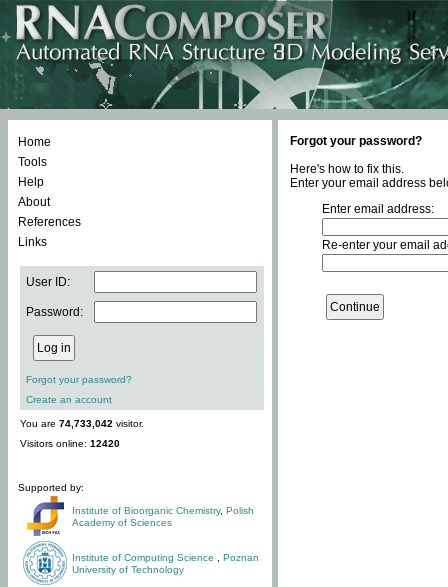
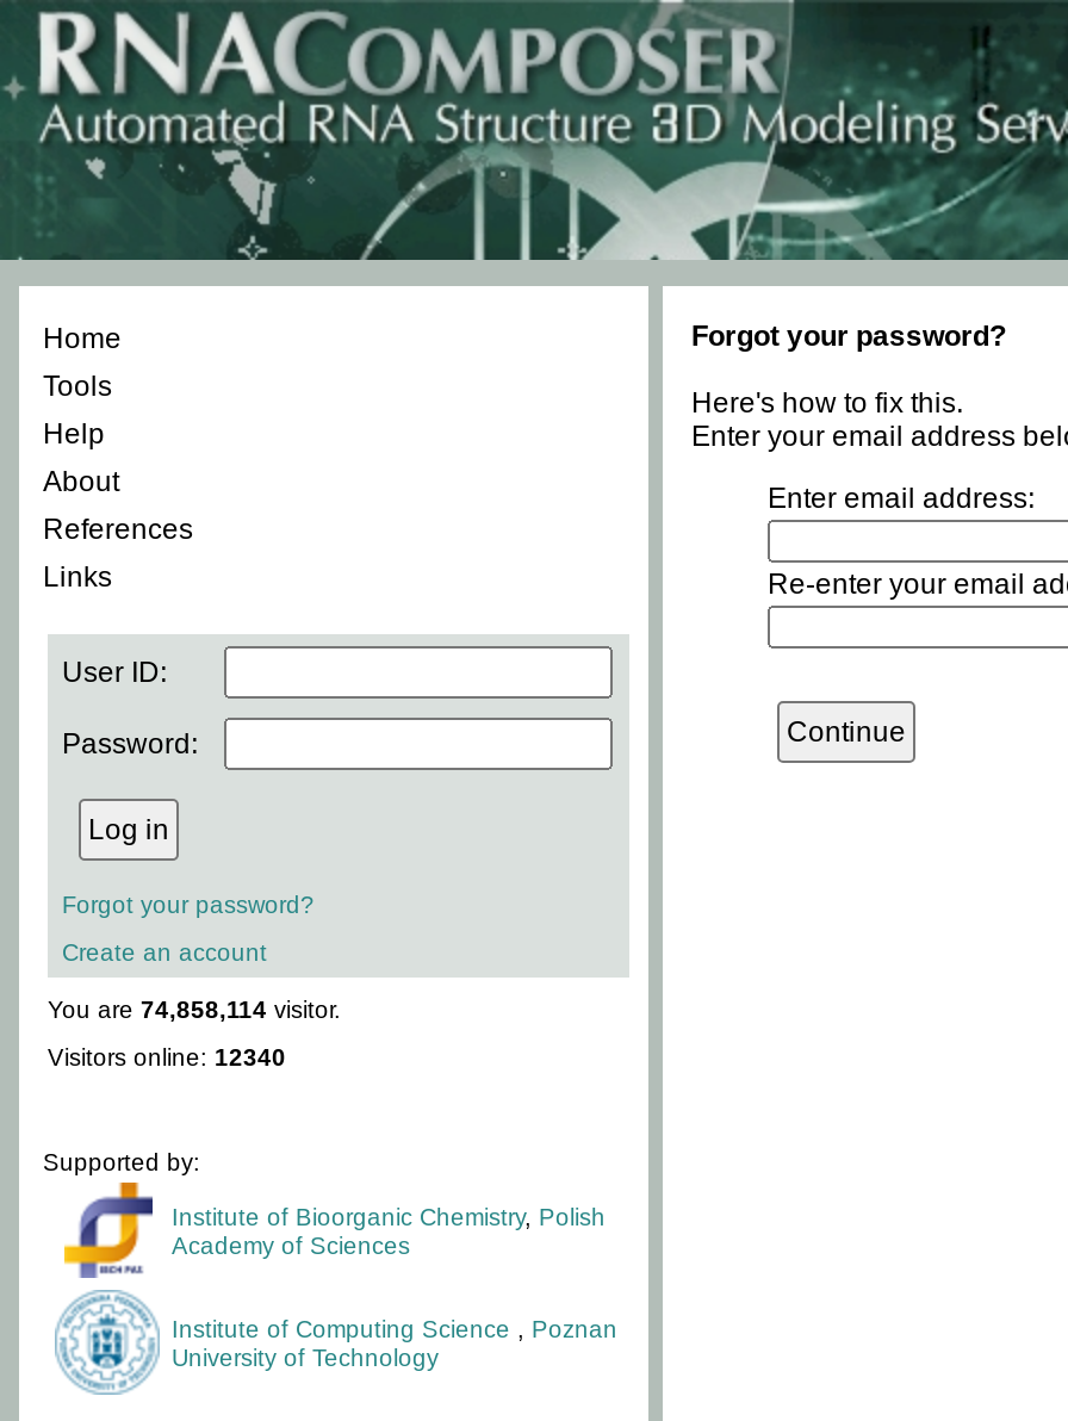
- You are 74,733,042 visitor.
+ You are 74,858,114 visitor.

- Visitors online: 12420
+ Visitors online: 12340
